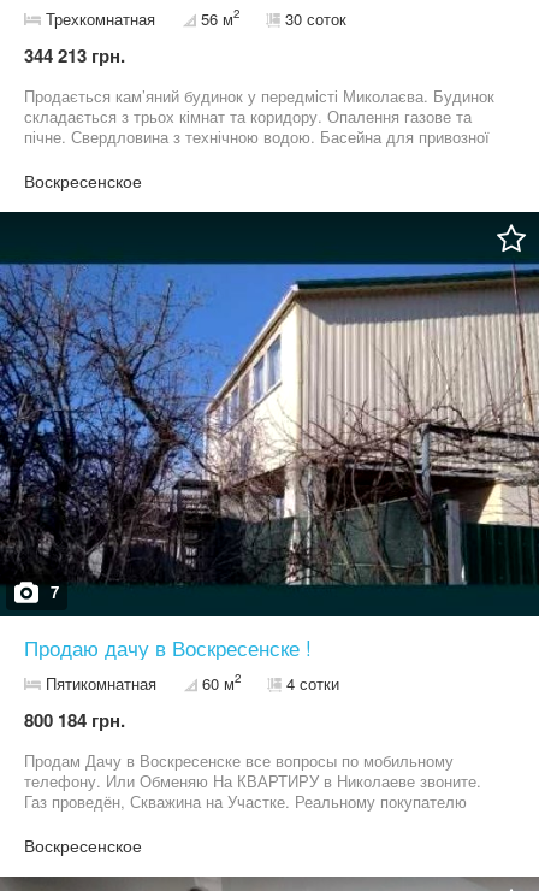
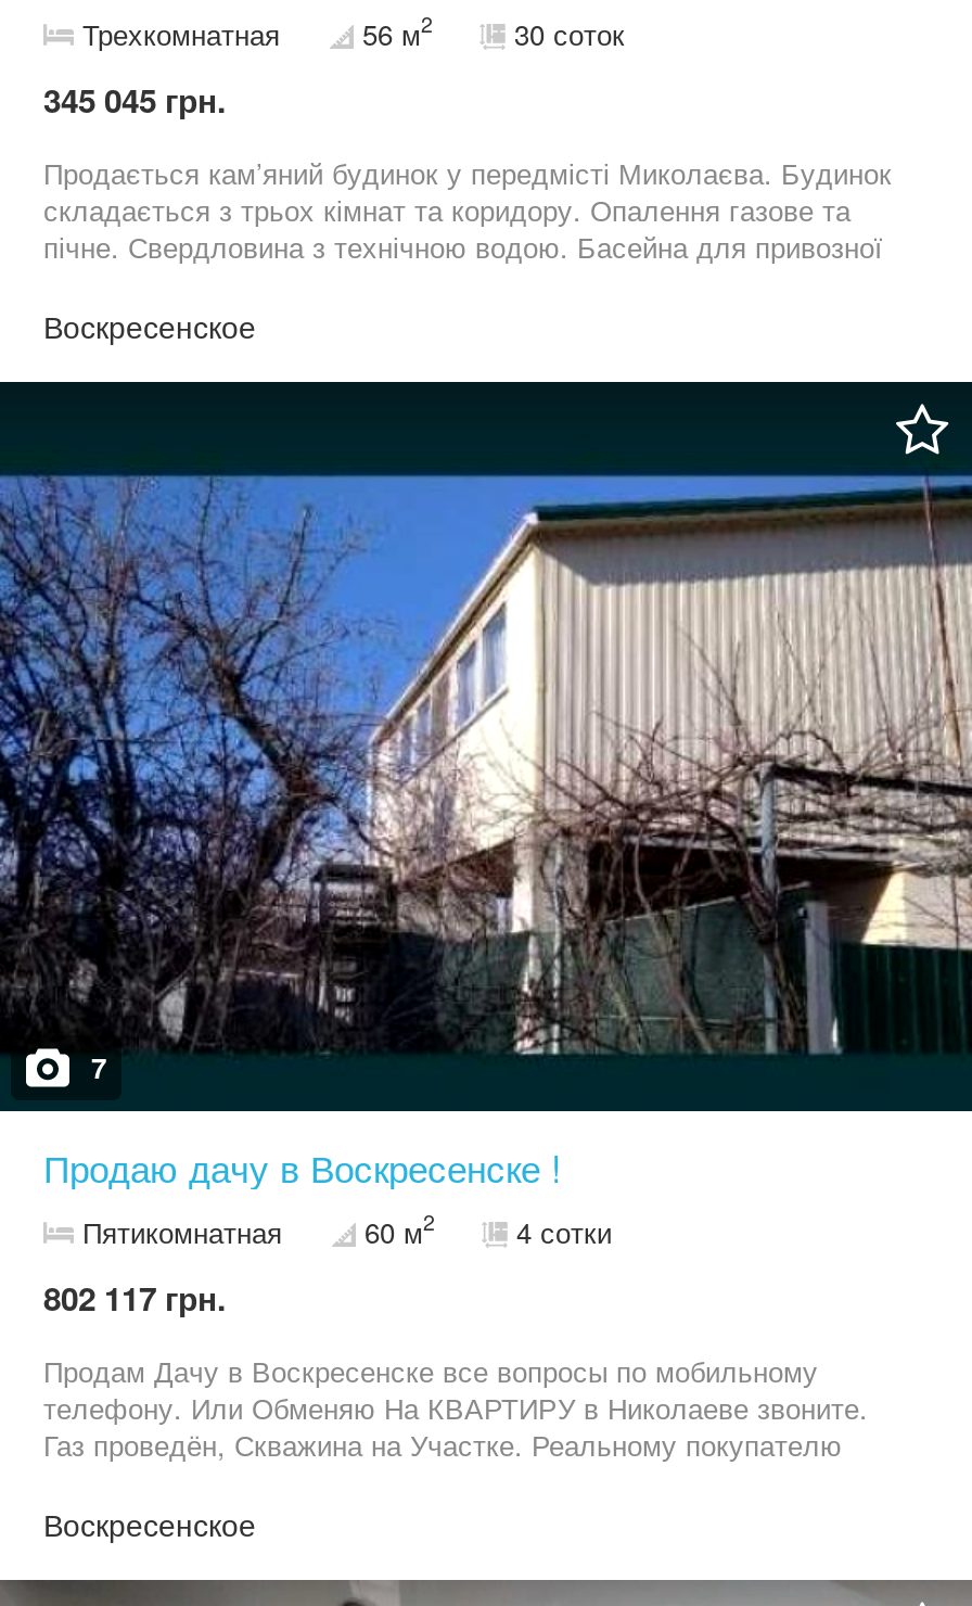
- 344 213 грн.
+ 345 045 грн.

- 800 184 грн.
+ 802 117 грн.
